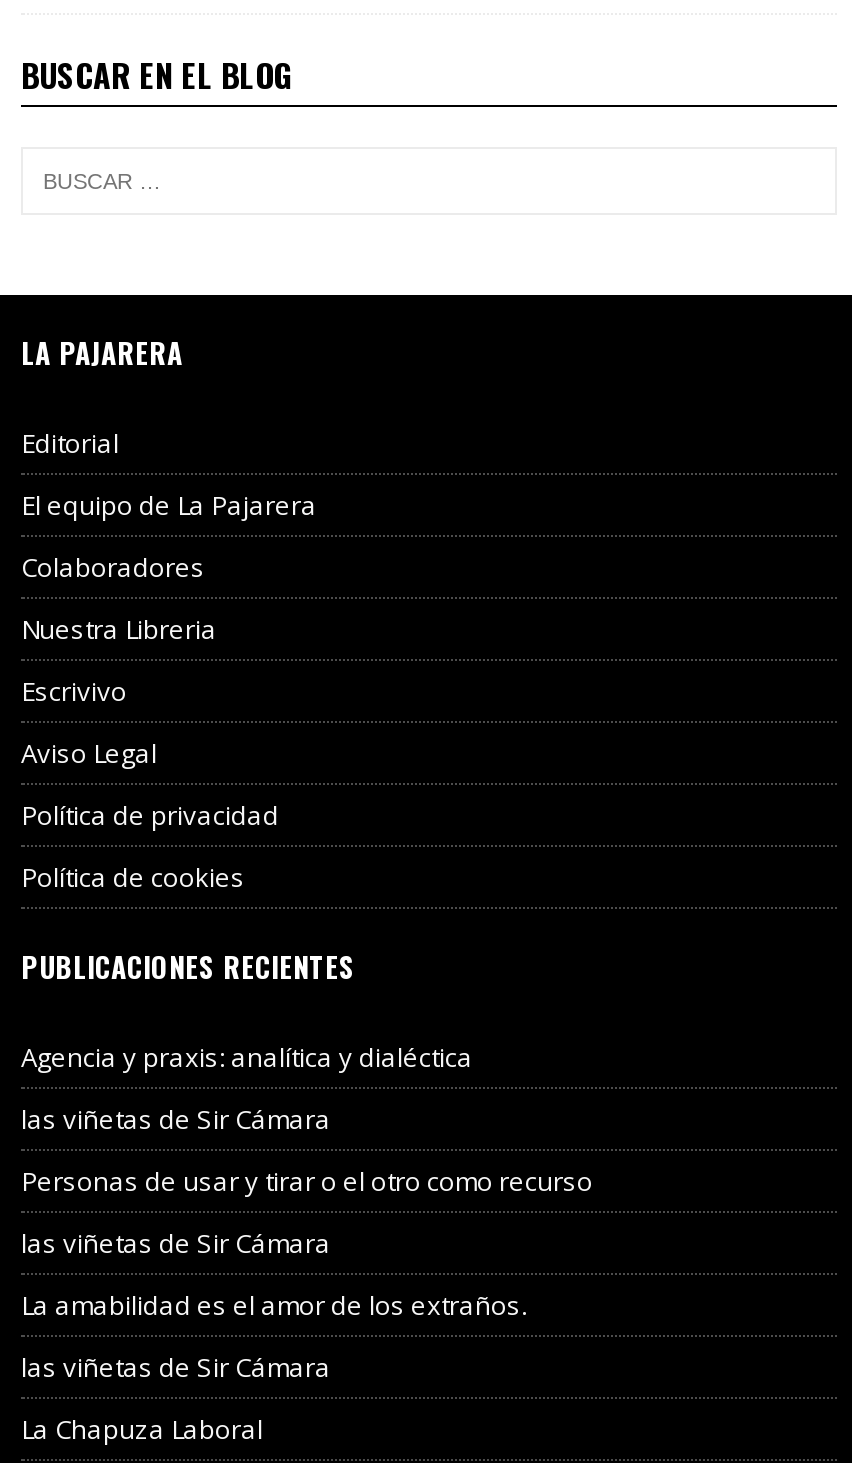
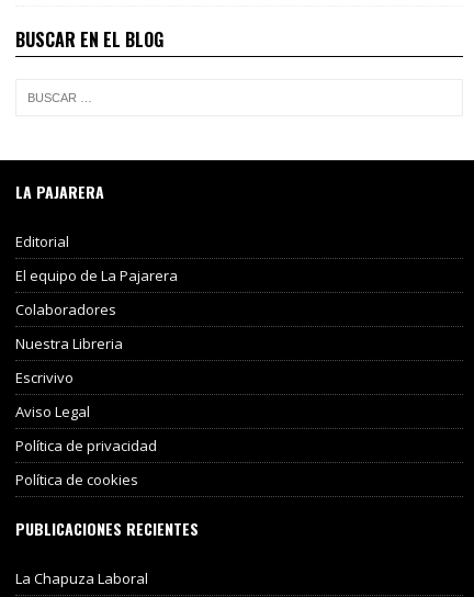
- Agencia y praxis: analítica y dialéctica
- las viñetas de Sir Cámara
- Personas de usar y tirar o el otro como recurso
- las viñetas de Sir Cámara
- La amabilidad es el amor de los extraños.
- las viñetas de Sir Cámara
